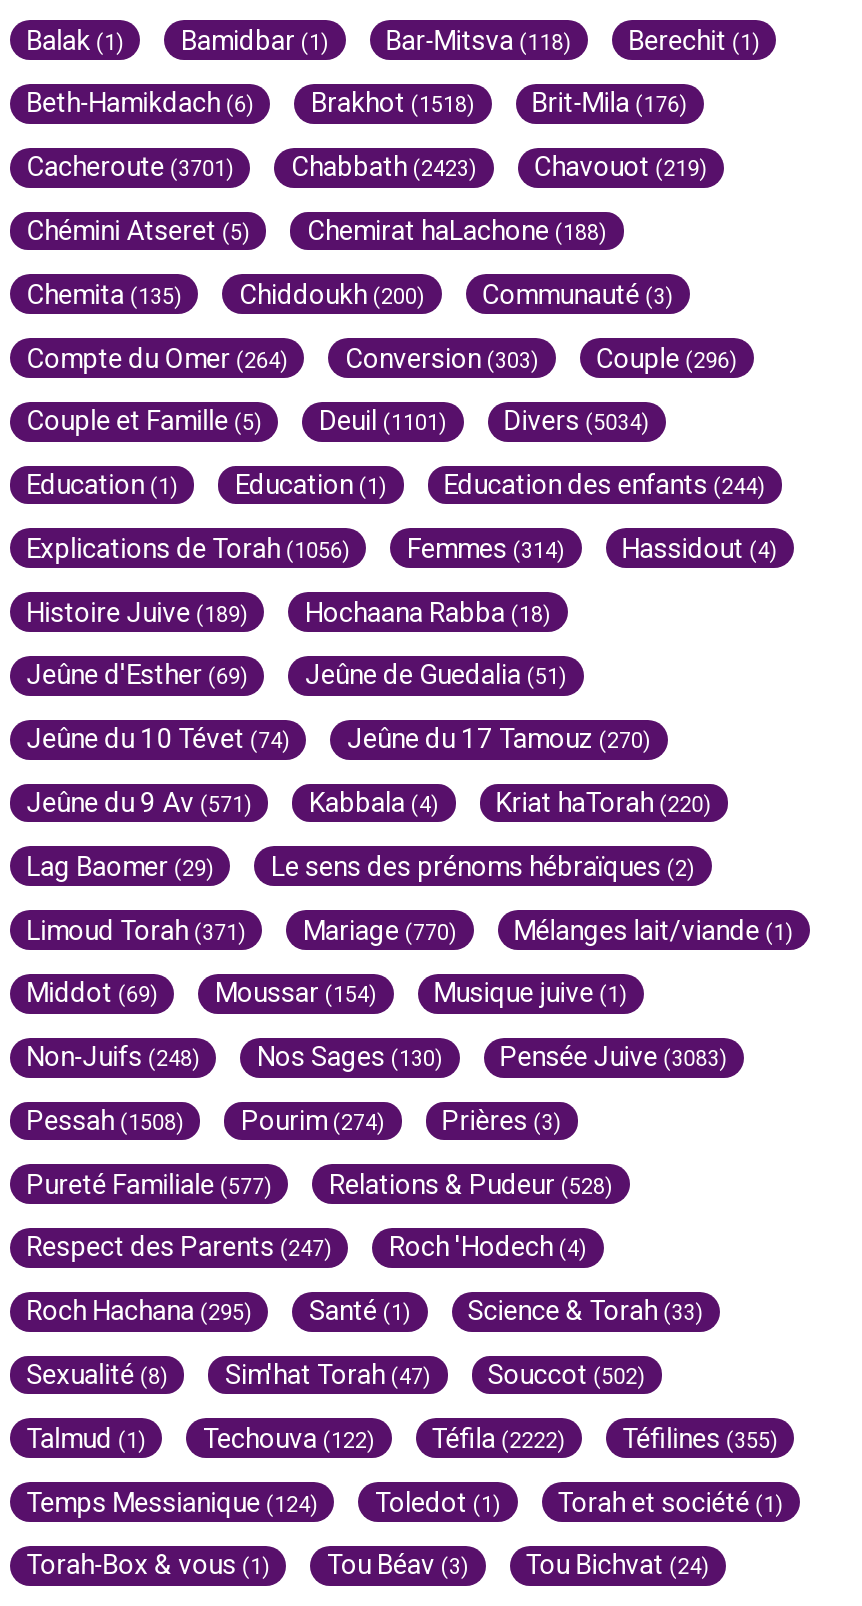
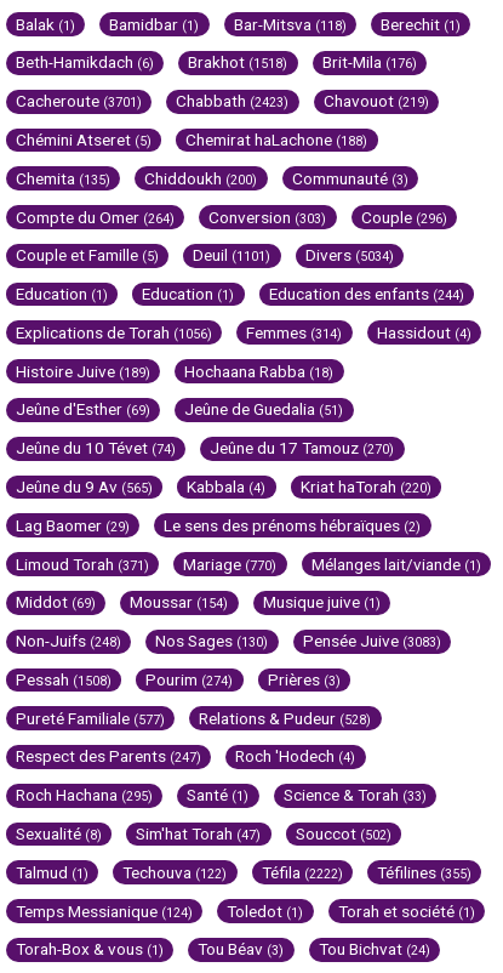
- Jeûne du 9 Av (571) Kabbala (4) Kriat haTorah (220)
+ Jeûne du 9 Av (565) Kabbala (4) Kriat haTorah (220)
